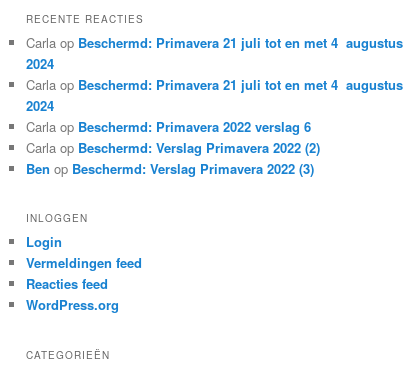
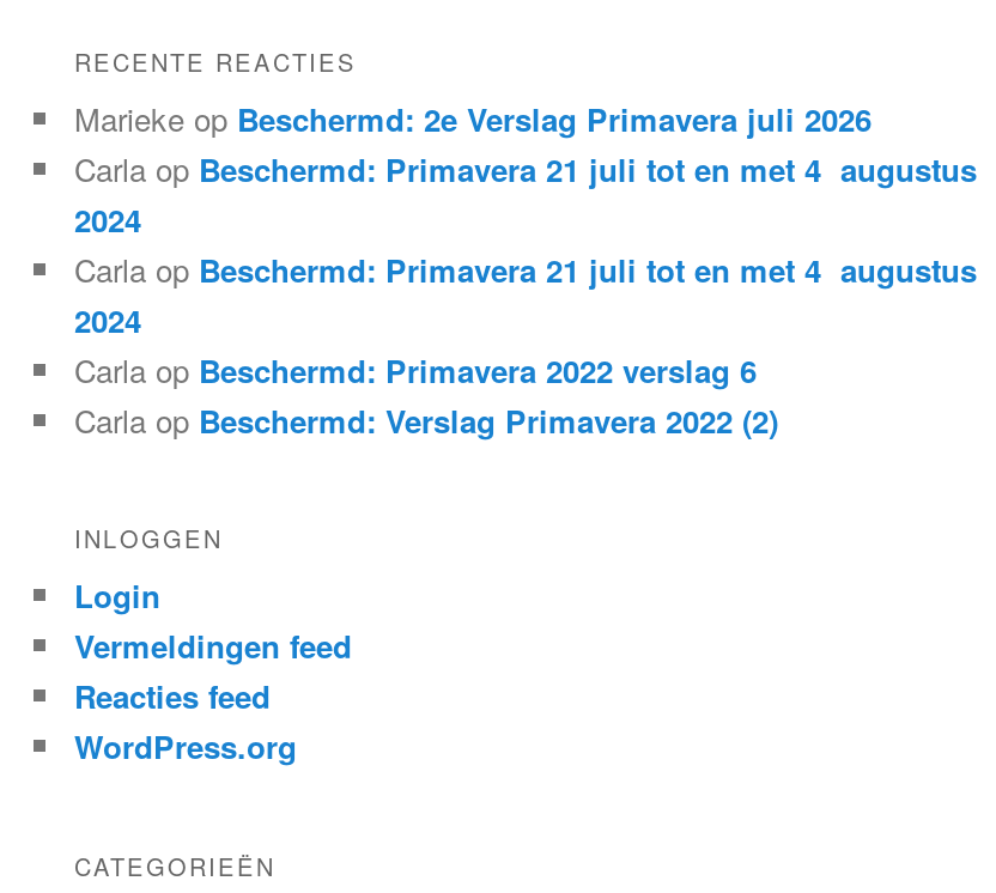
+ Marieke op Beschermd: 2e Verslag Primavera juli 2026

moved down: Carla op Beschermd: Primavera 21 juli tot en met 4 augustus | 2024 | Carla op Beschermd: Primavera 21 juli tot en met 4 augustus | 2024 | Carla op Beschermd: Primavera 2022 verslag 6 | Carla op Beschermd: Verslag Primavera 2022 (2)

- Ben op Beschermd: Verslag Primavera 2022 (3)
